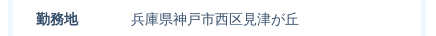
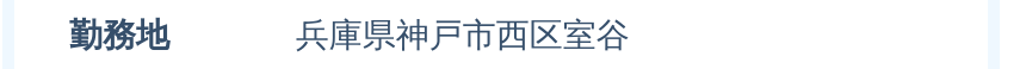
- 兵庫県神戸市西区見津が丘
+ 兵庫県神戸市西区室谷
